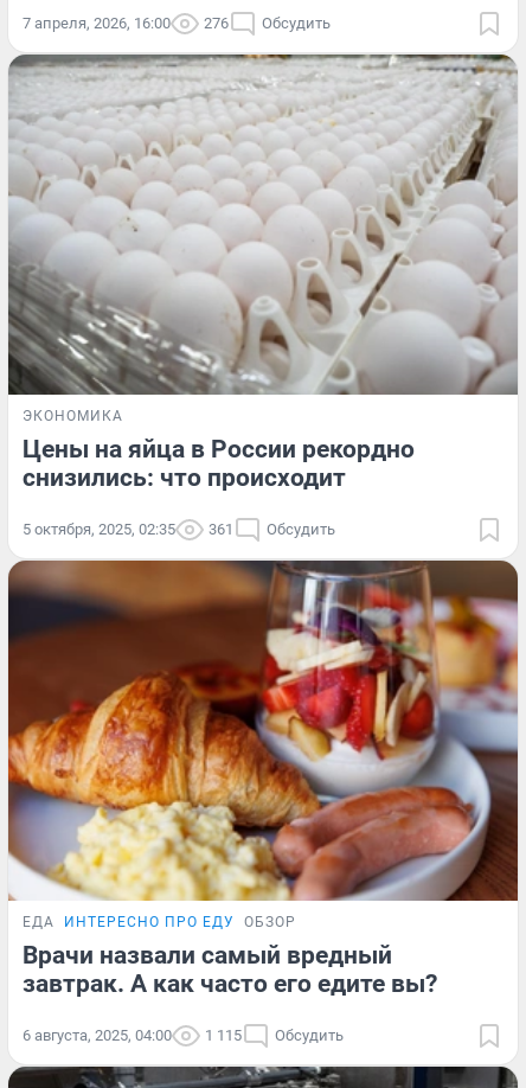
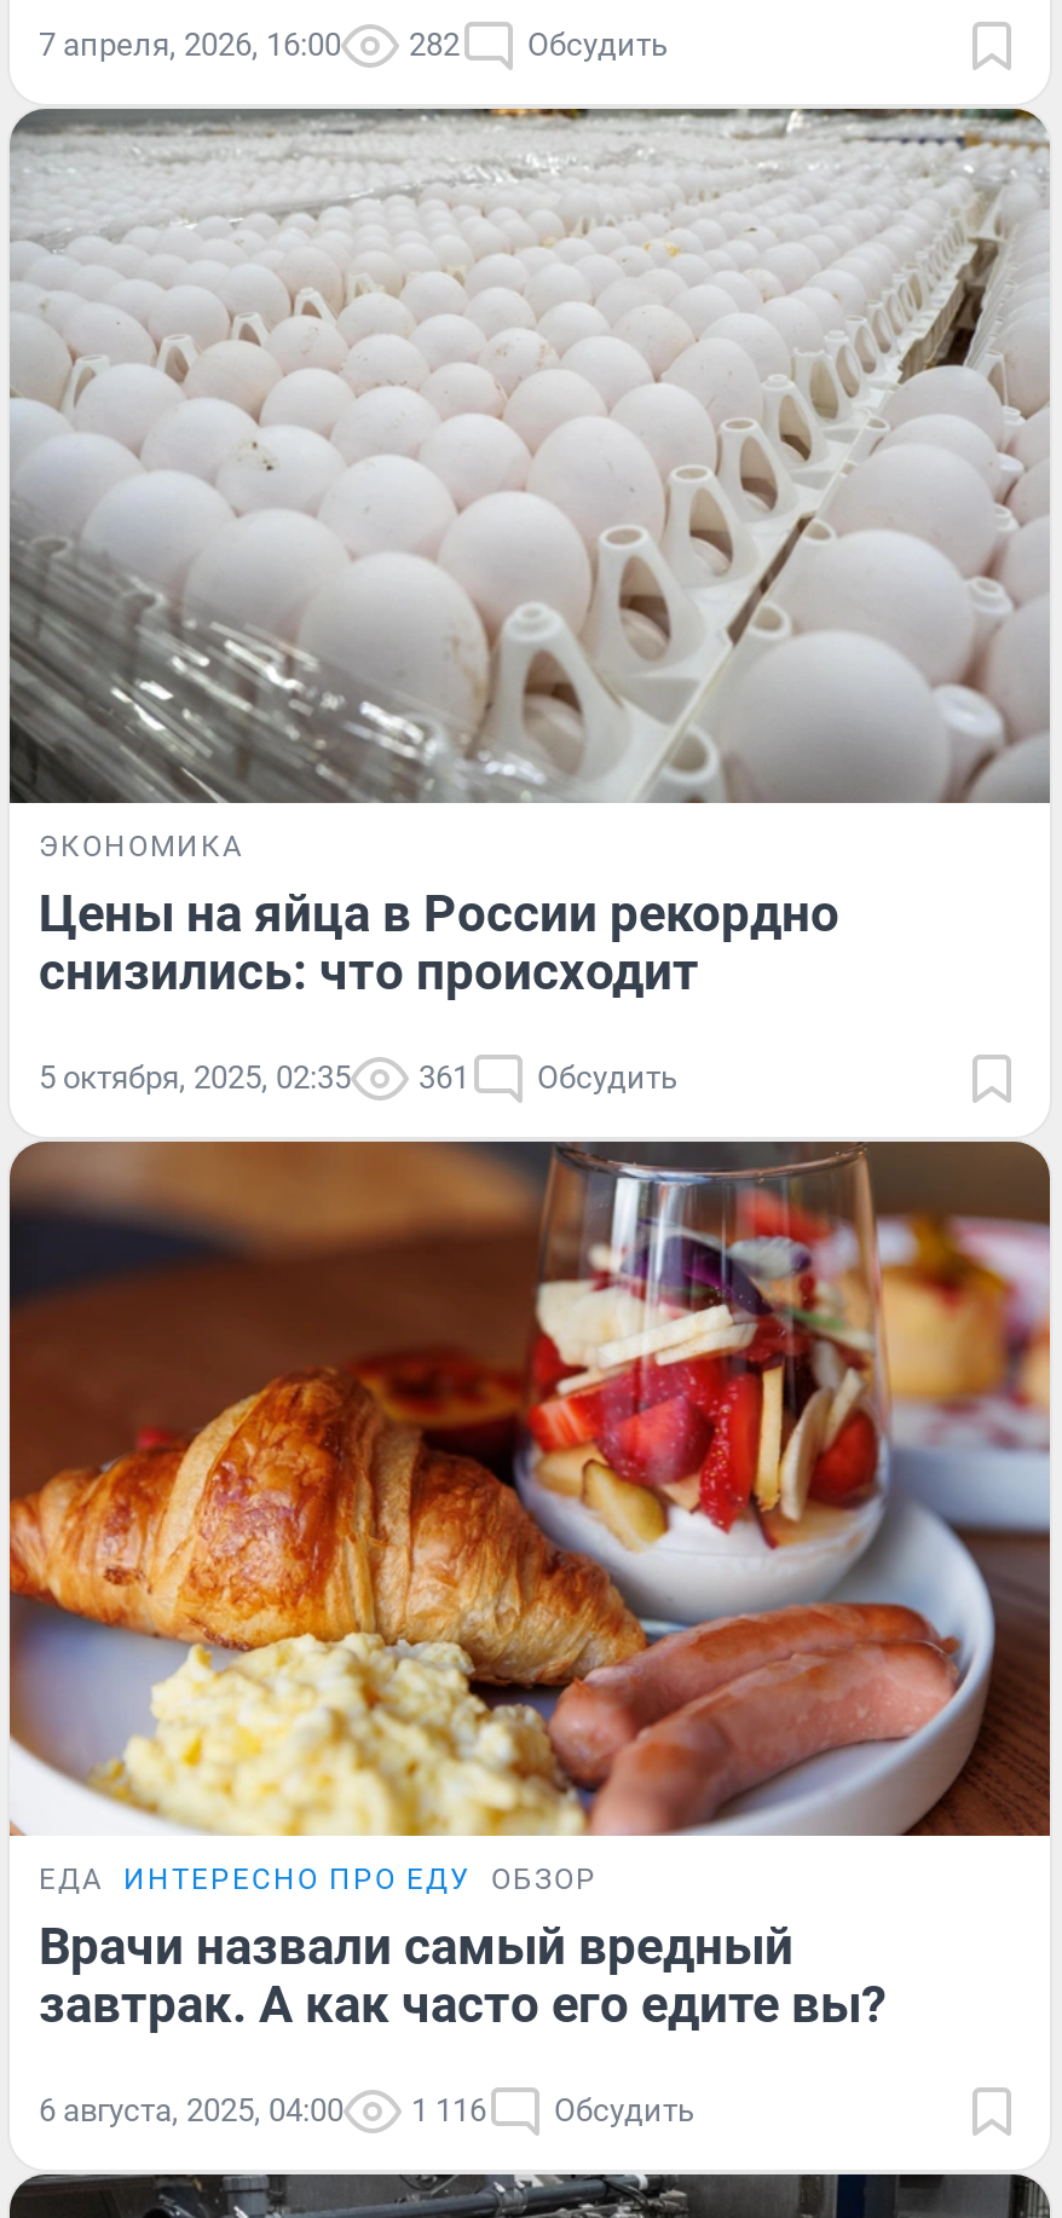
- 7 апреля, 2026, 16:00 276 Обсудить
+ 7 апреля, 2026, 16:00 282 Обсудить

- 1 115
+ 1 116
